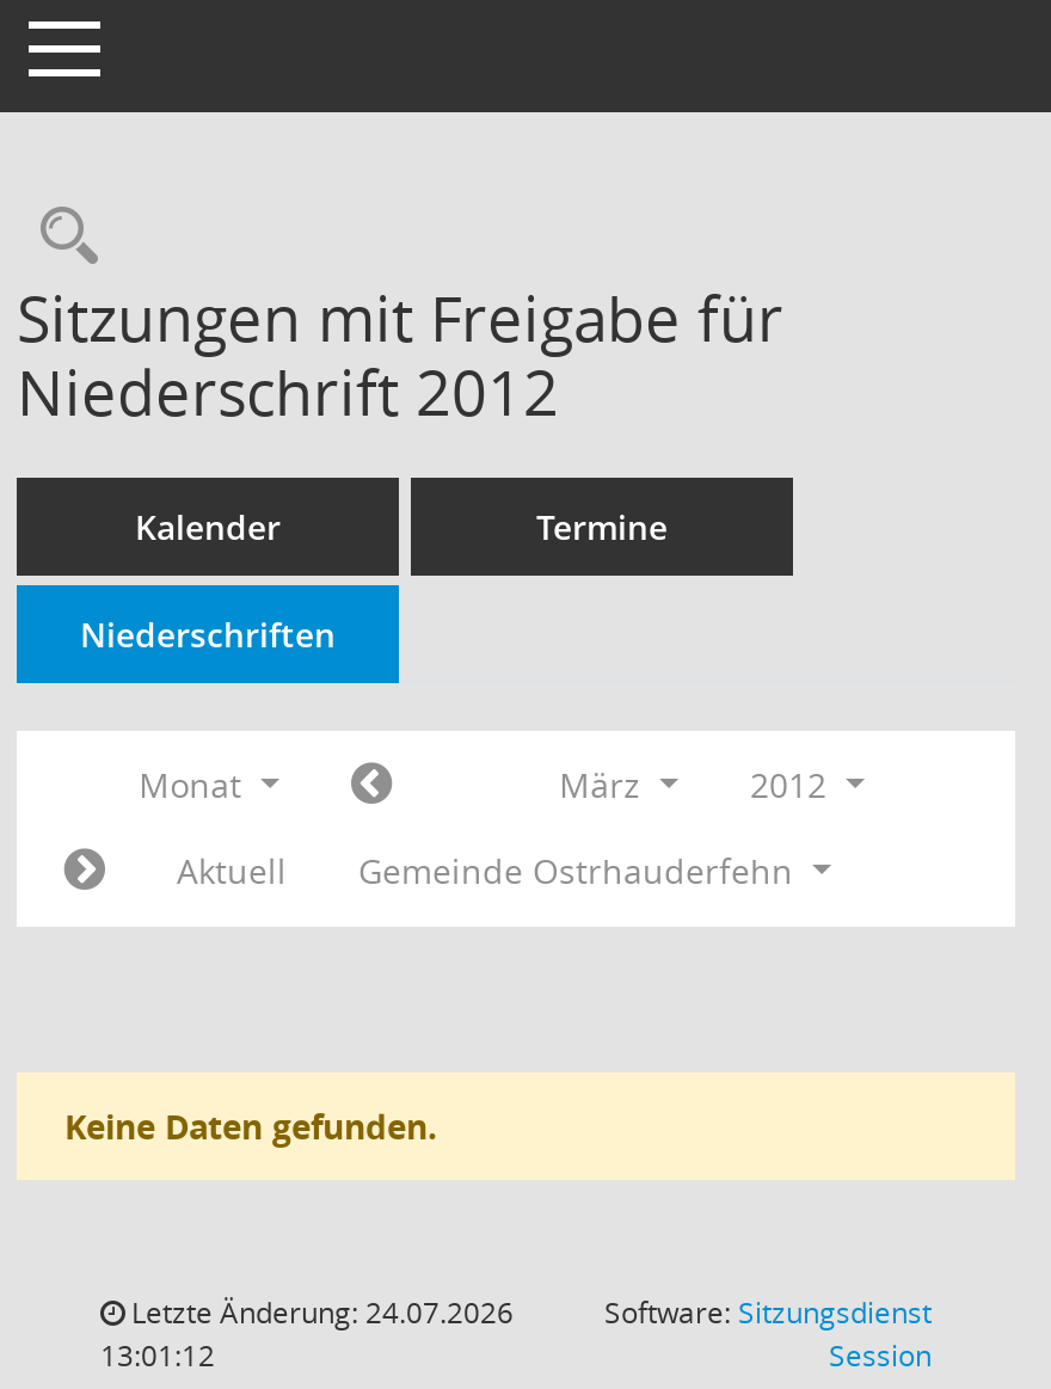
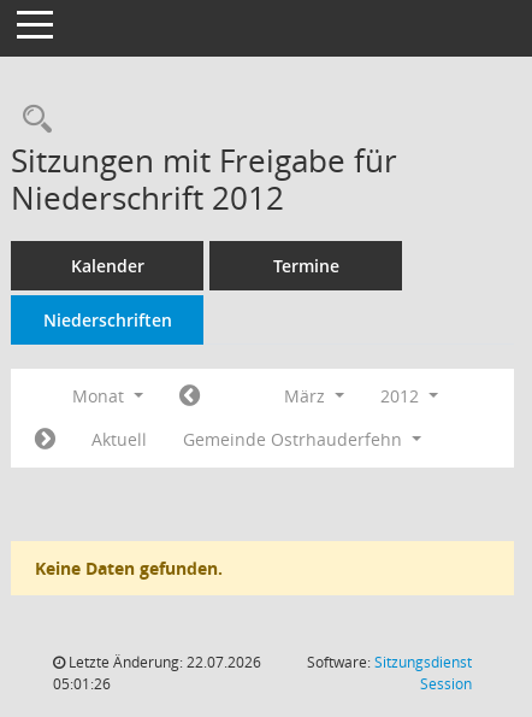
- Letzte Änderung: 24.07.2026
+ Letzte Änderung: 22.07.2026

- 13:01:12
+ 05:01:26
